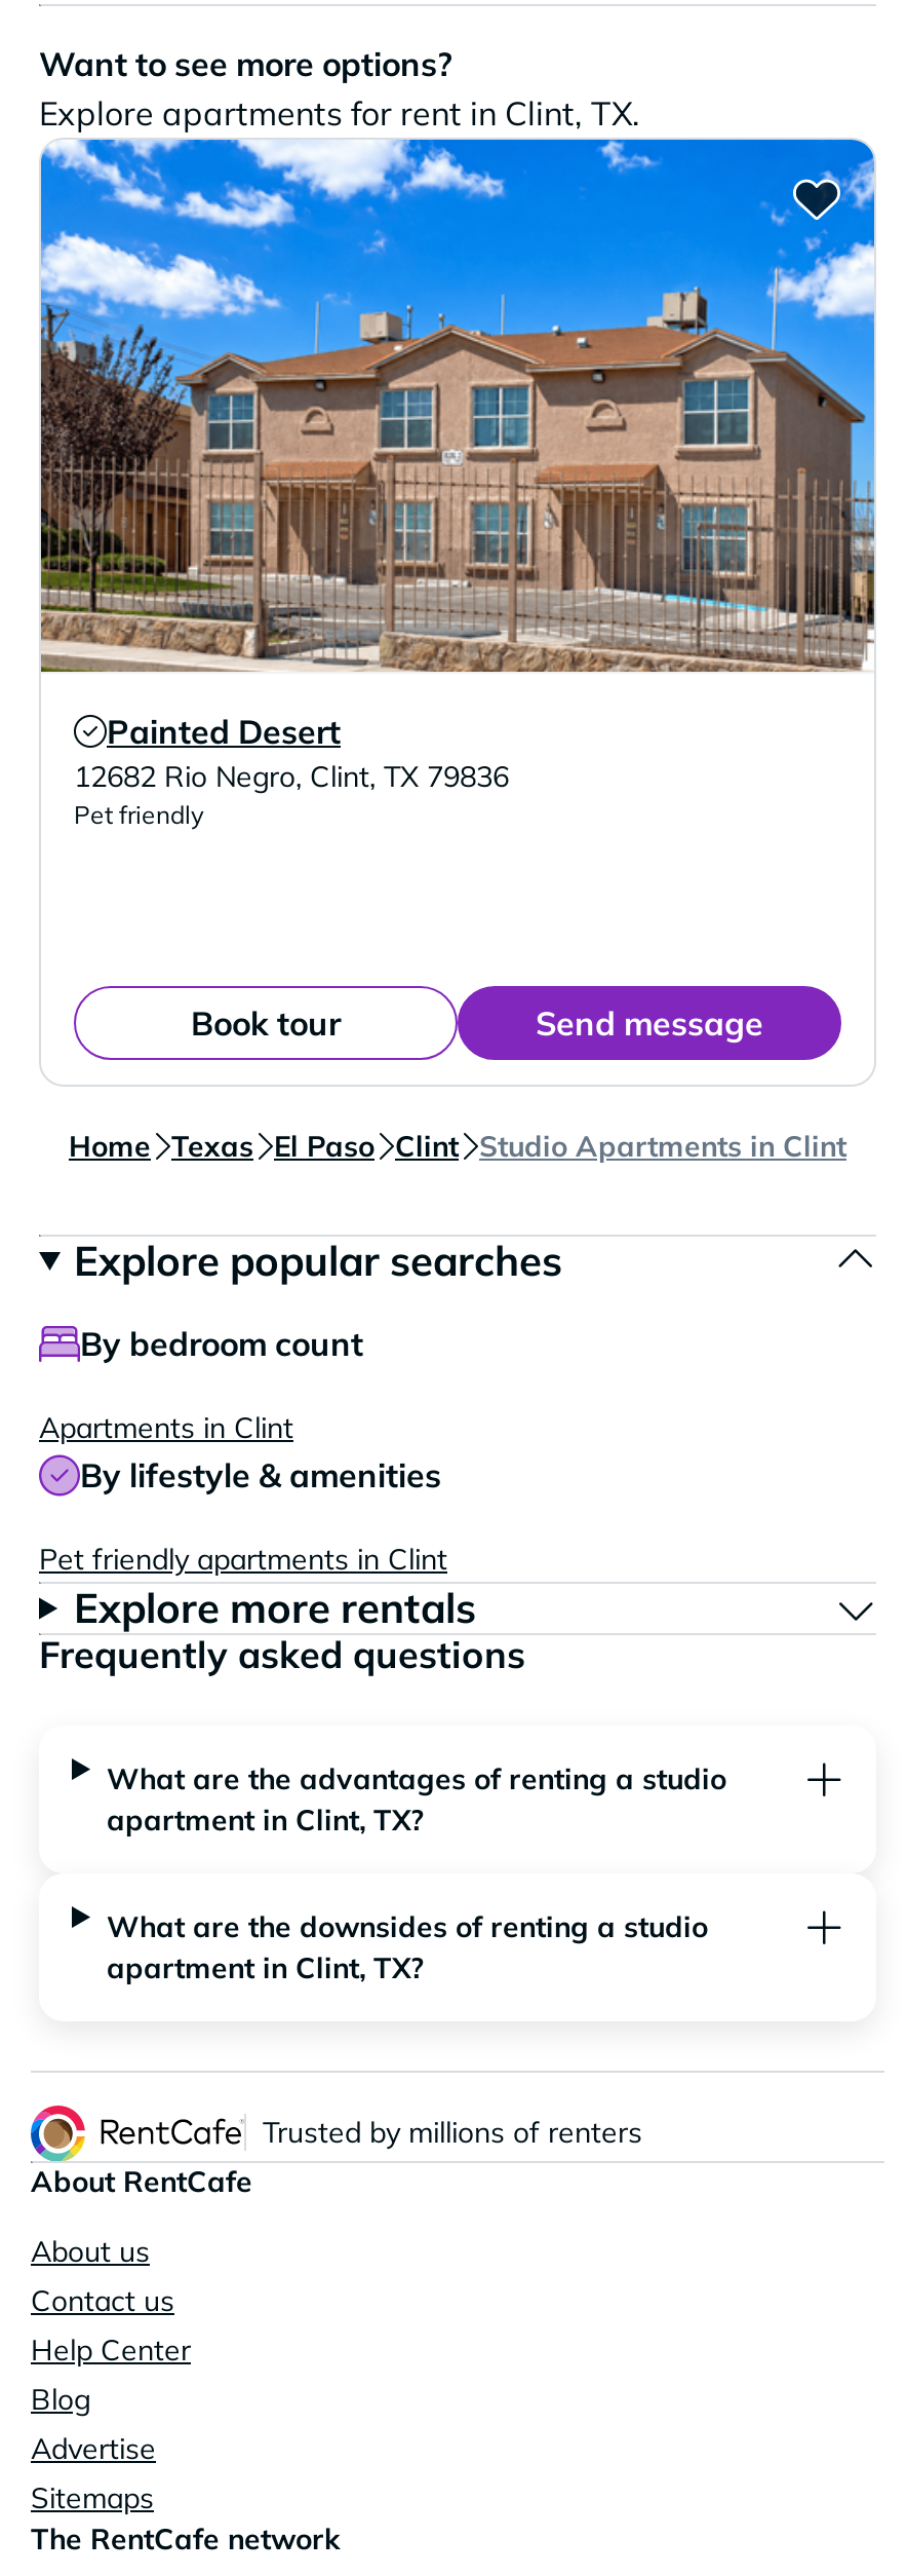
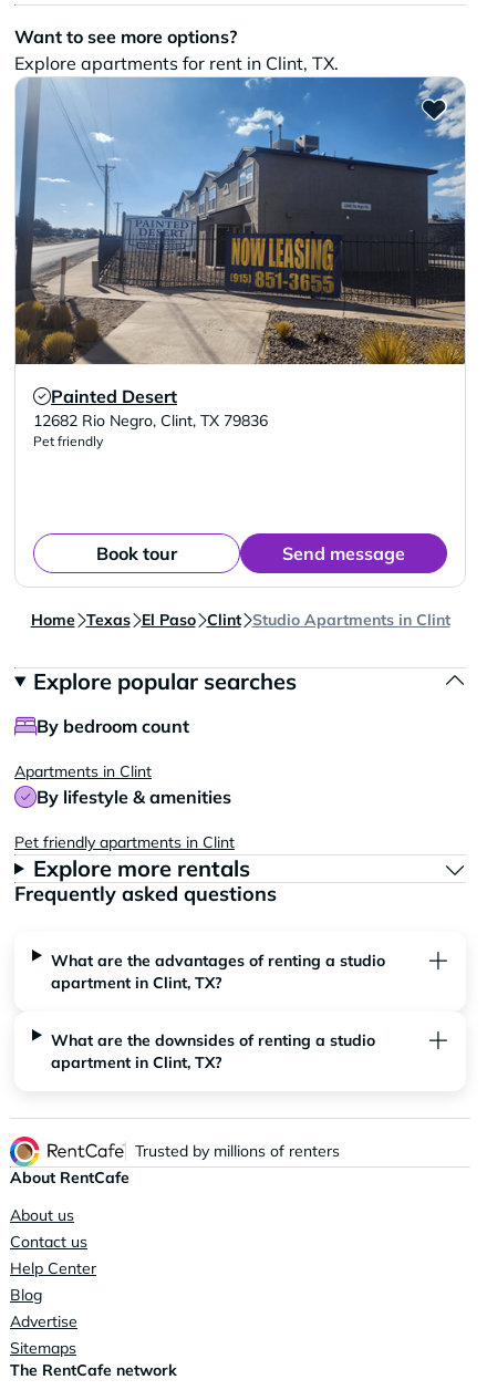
- [image]
+ [image]
